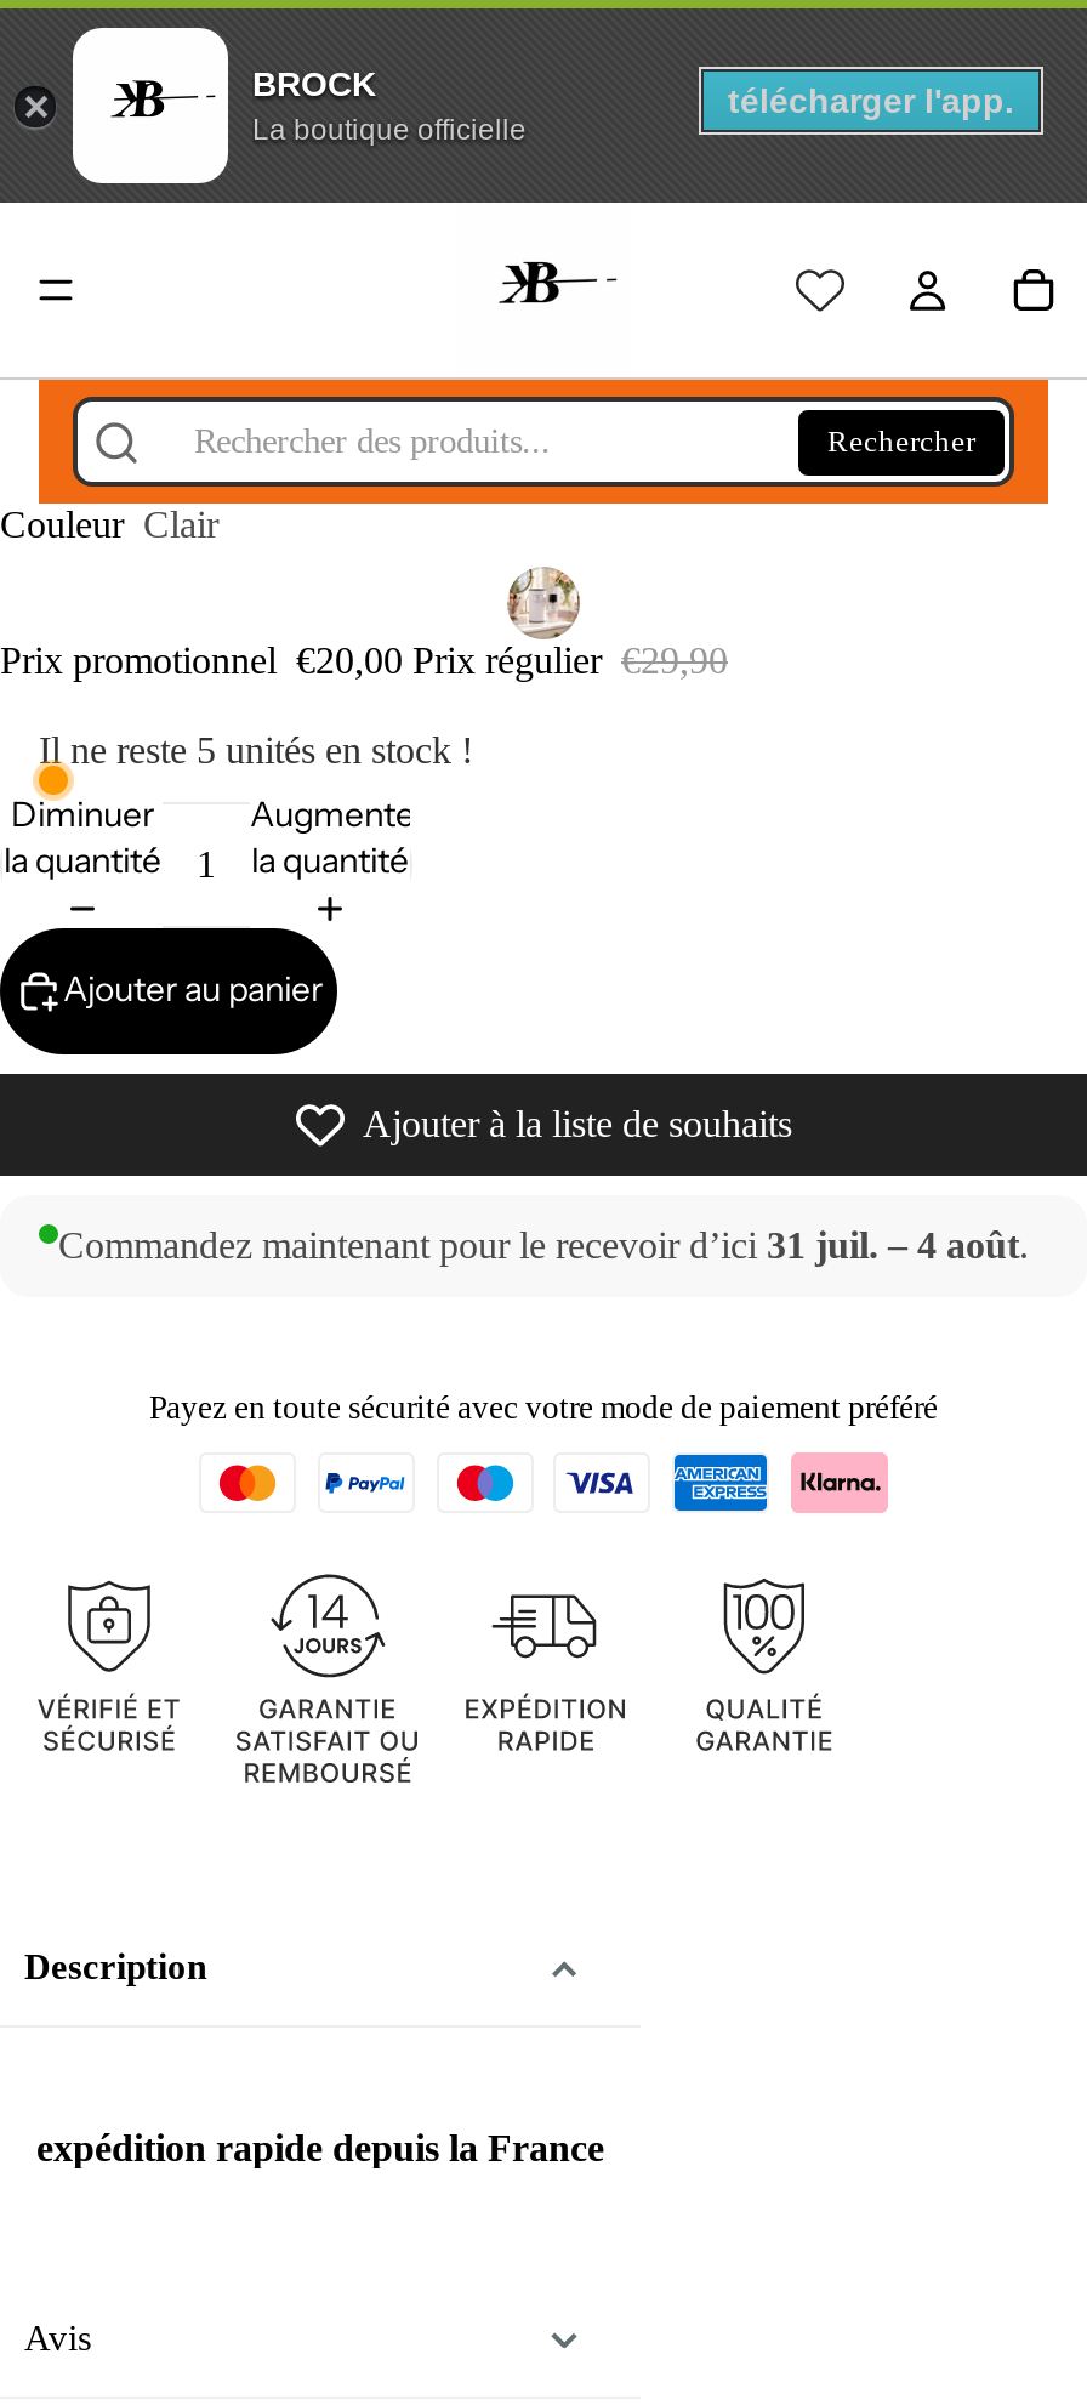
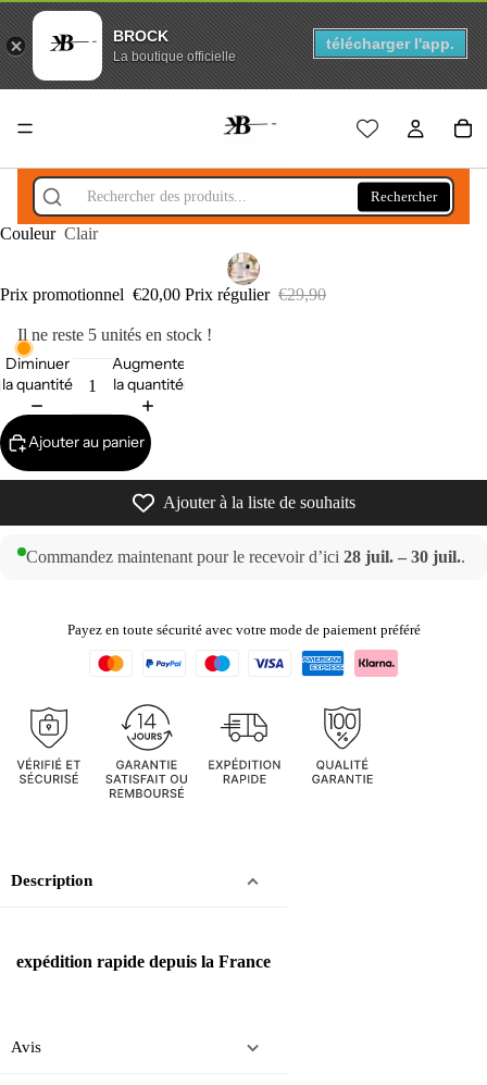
- Commandez maintenant pour le recevoir d’ici 31 juil. – 4 août.
+ Commandez maintenant pour le recevoir d’ici 28 juil. – 30 juil..
